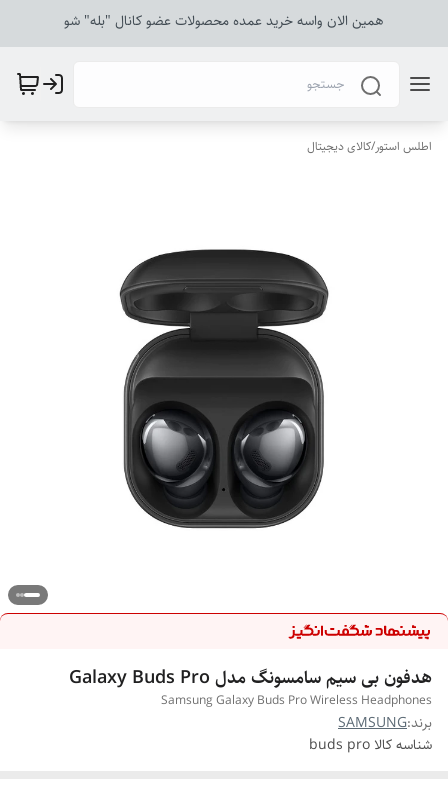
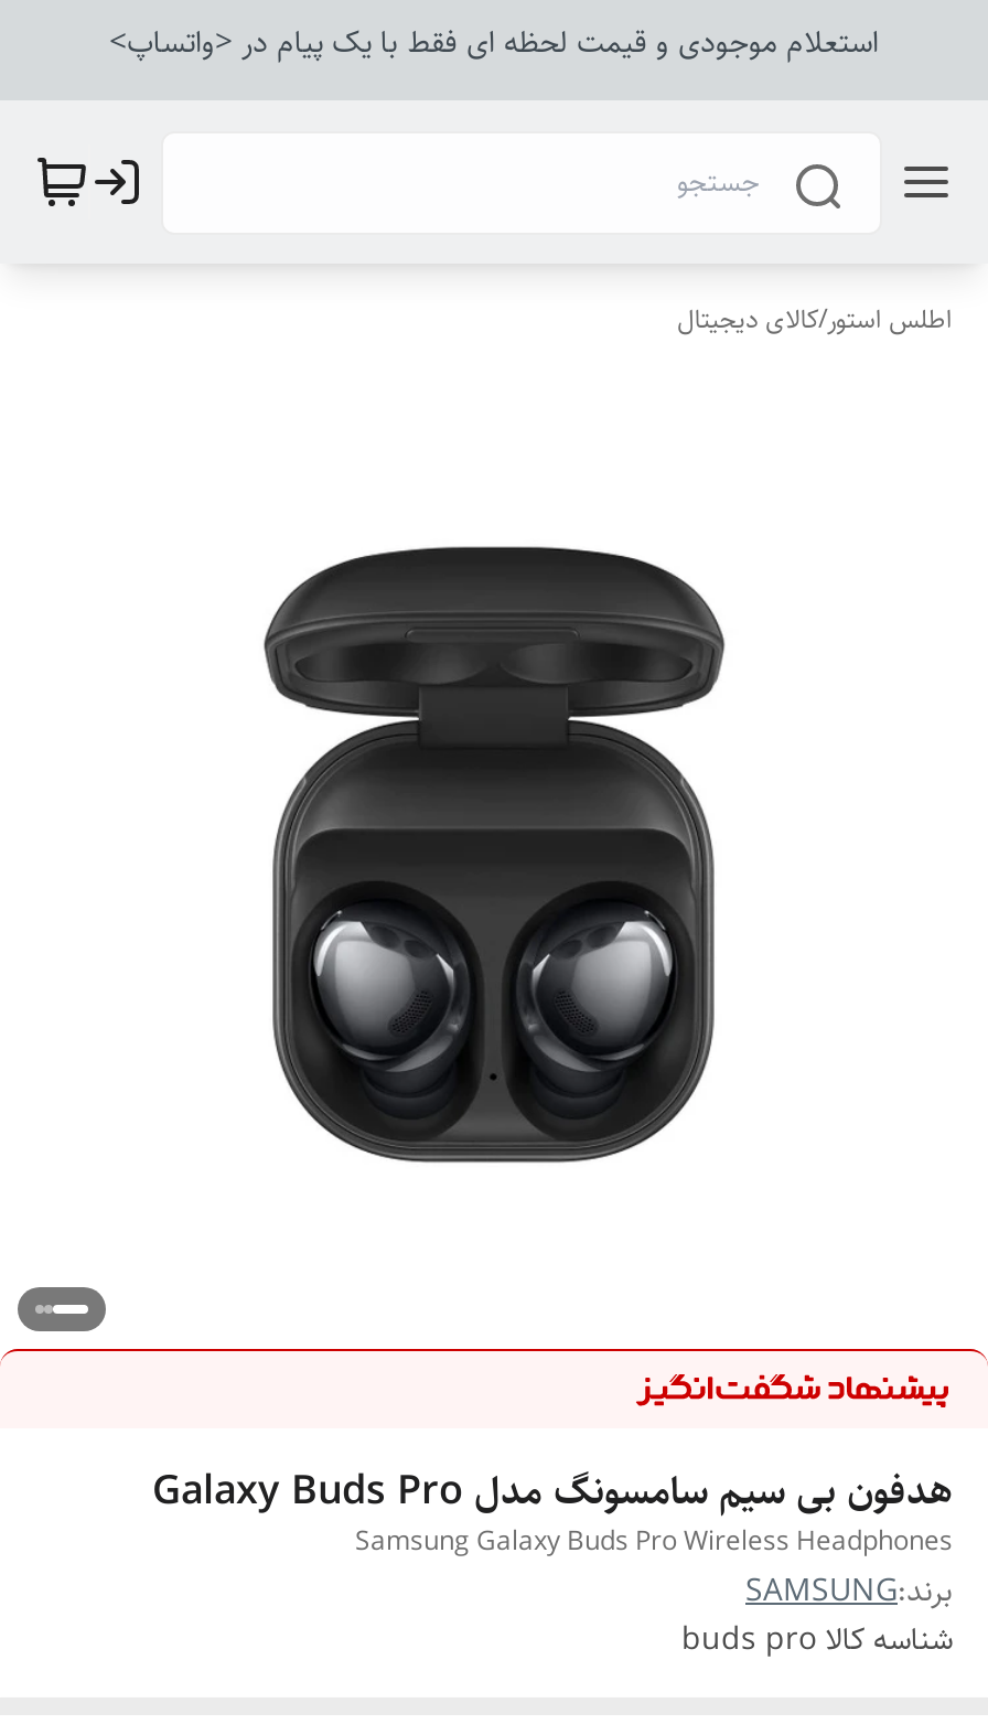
- همین الان واسه خرید عمده محصولات عضو کانال "بله" شو
+ استعلام موجودی و قیمت لحظه ای فقط با یک پیام در <واتساپ>
